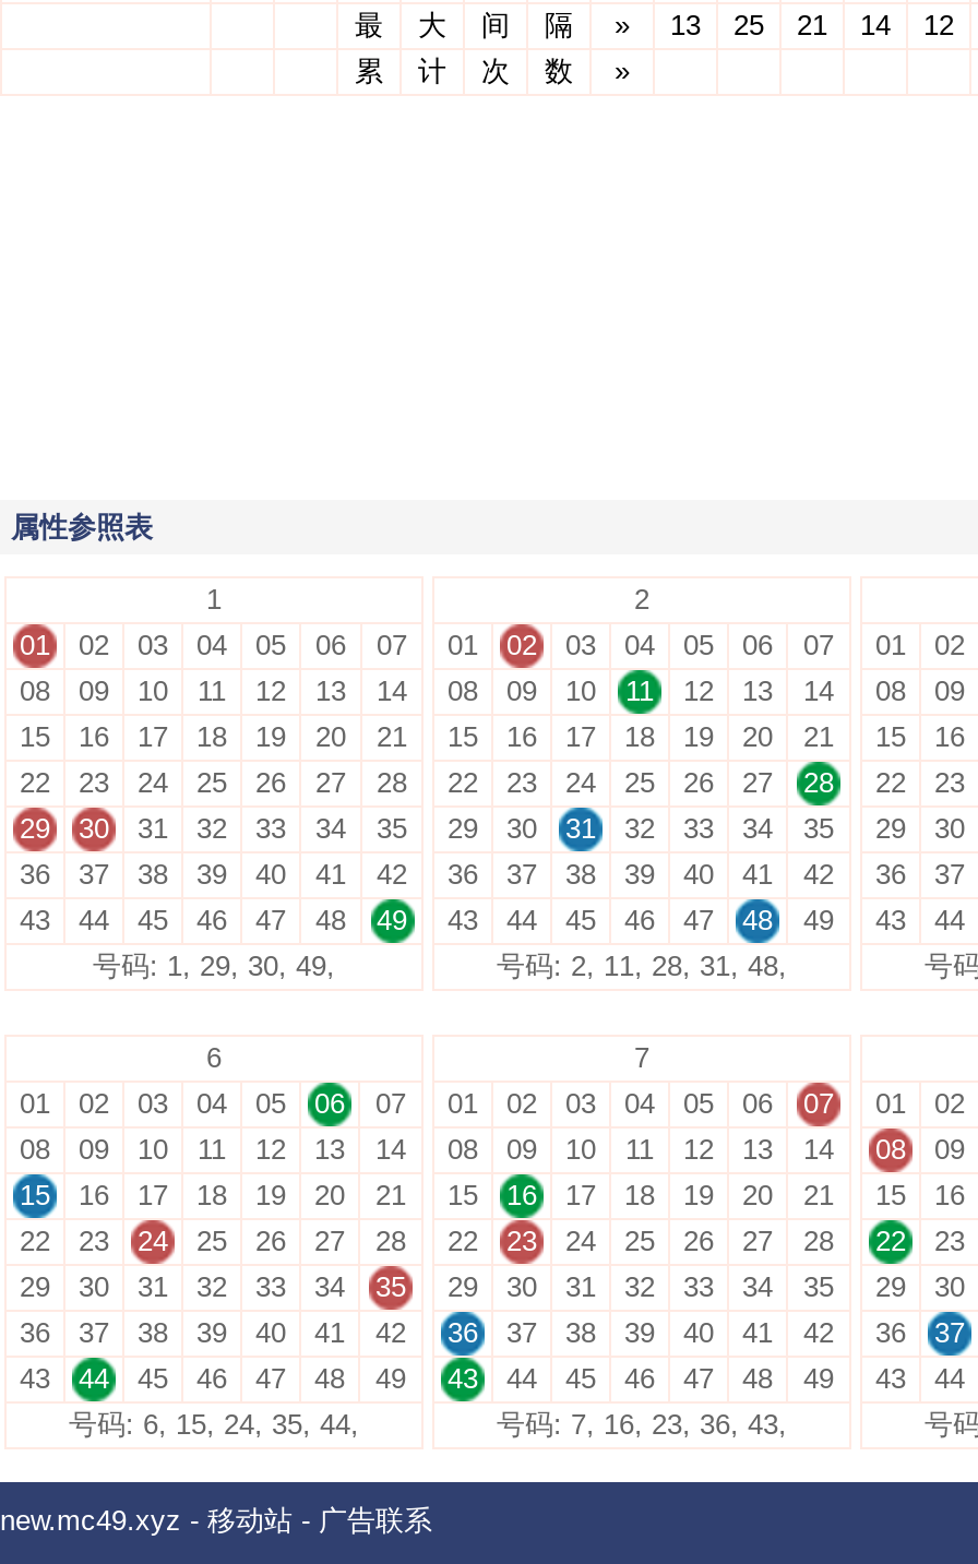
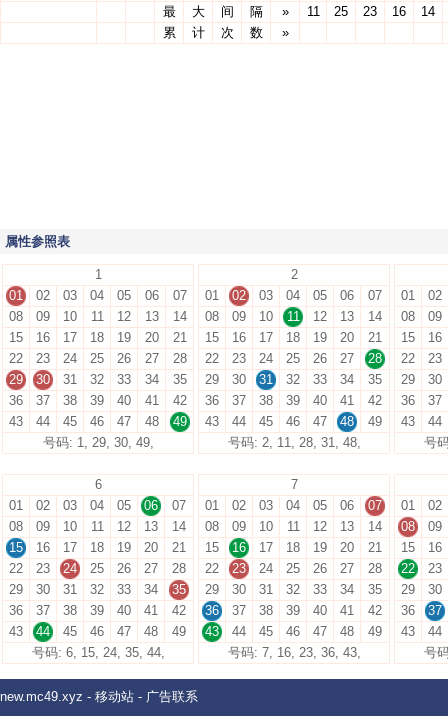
- 13
+ 11

- 21
+ 23
+ 16

- 12
